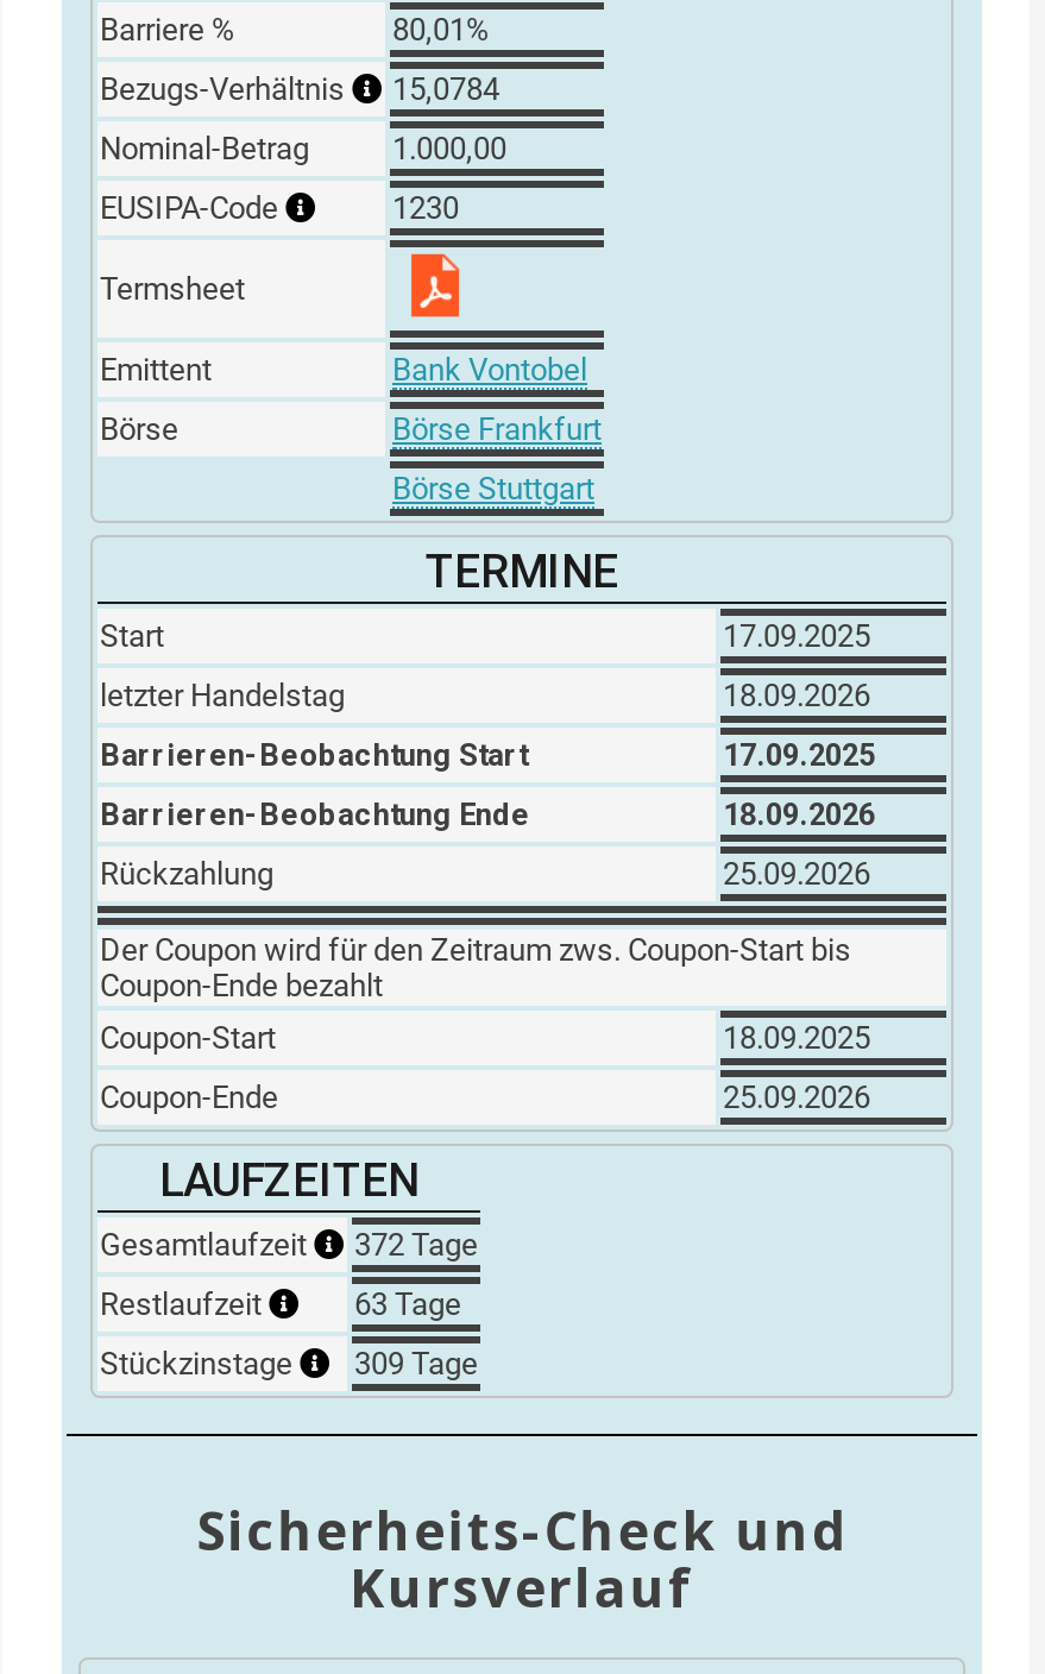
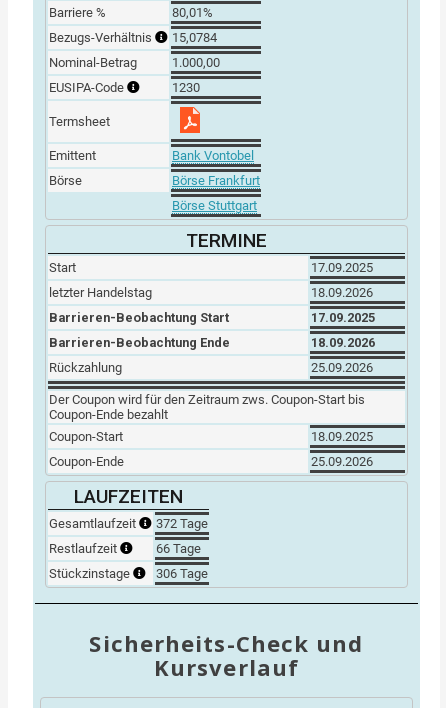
- 63 Tage
+ 66 Tage

- Stückzinstage 309 Tage
+ Stückzinstage 306 Tage
